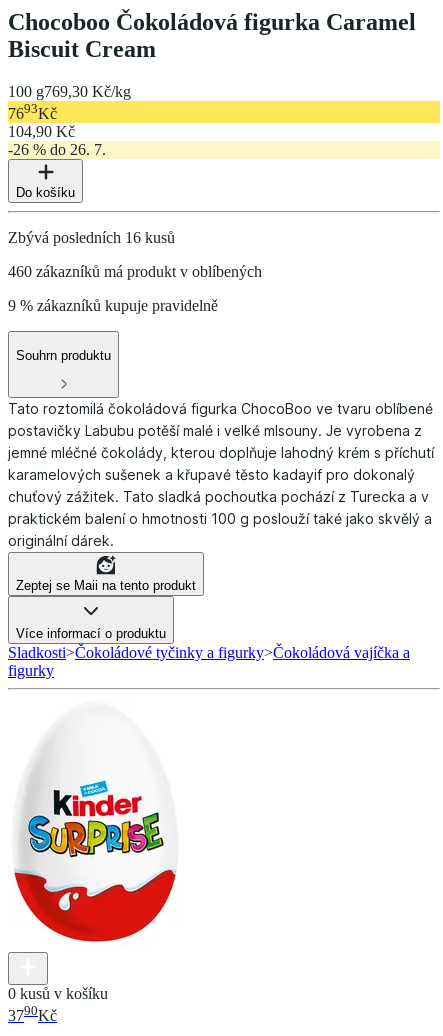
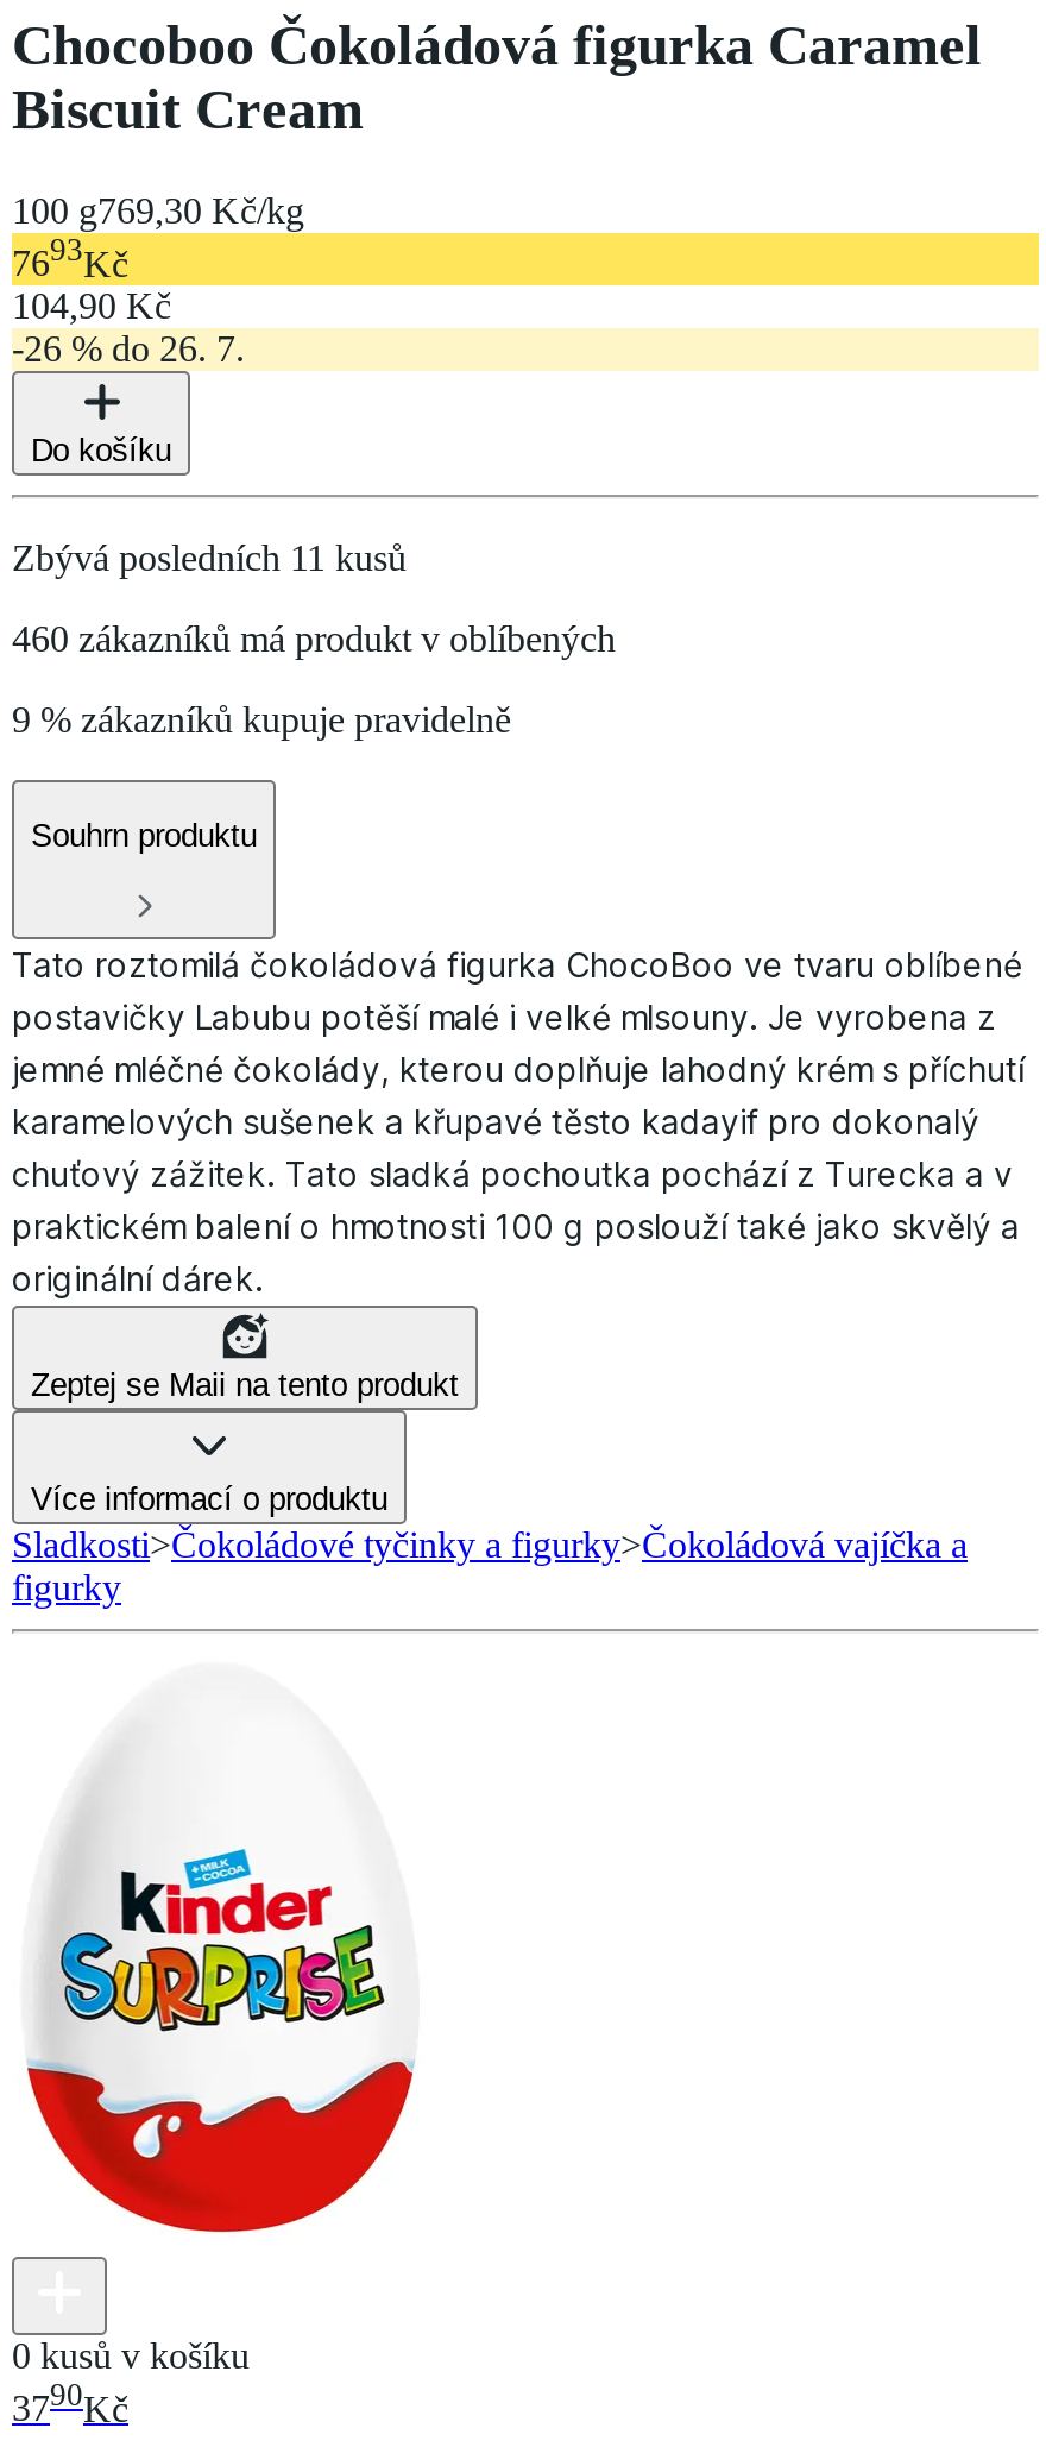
- Zbývá posledních 16 kusů
+ Zbývá posledních 11 kusů
